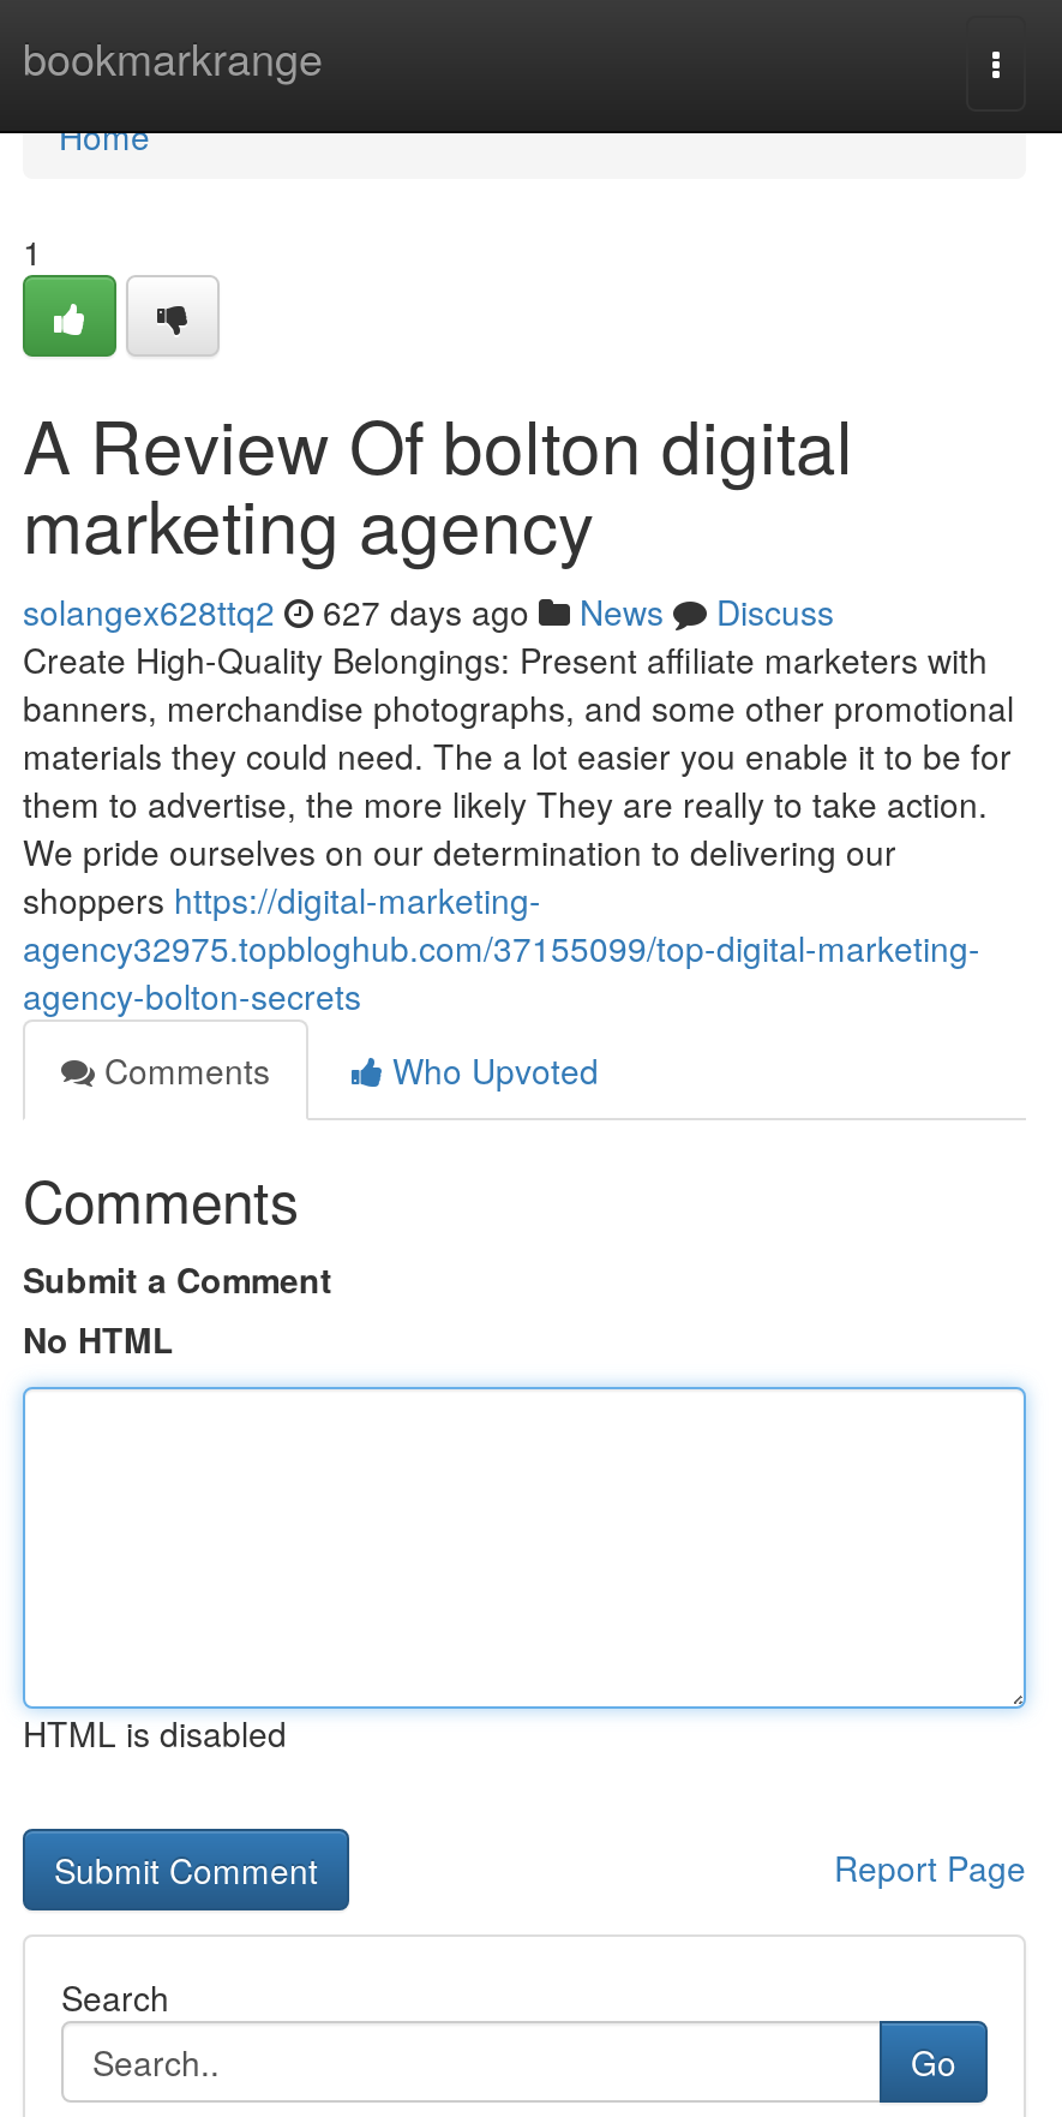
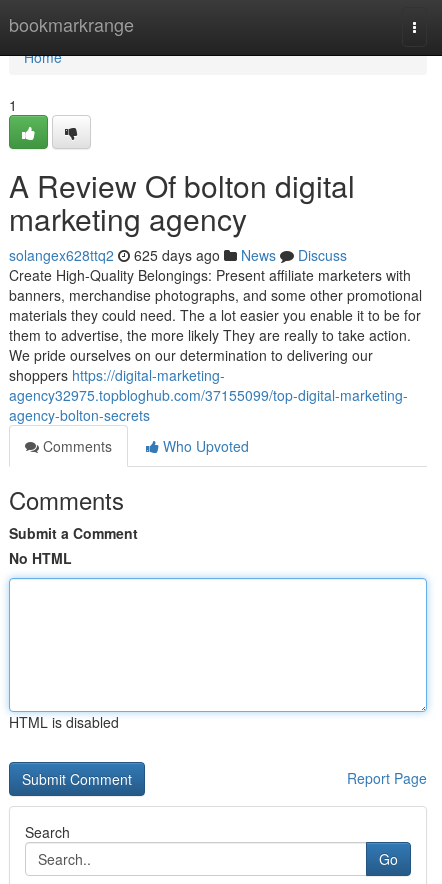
- solangex628ttq2 627 days ago News Discuss
+ solangex628ttq2 625 days ago News Discuss
